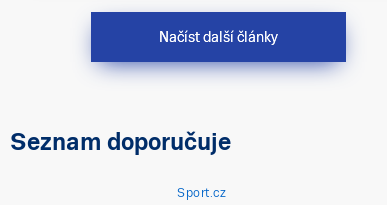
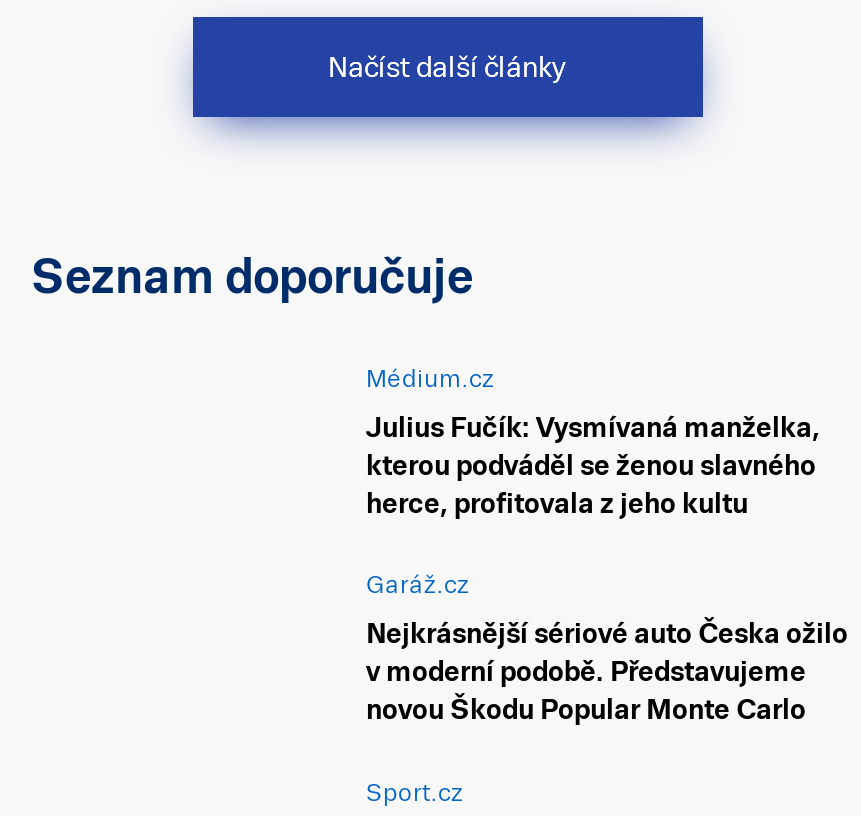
+ Médium.cz
+ Julius Fučík: Vysmívaná manželka,
+ kterou podváděl se ženou slavného
+ herce, profitovala z jeho kultu
+ Garáž.cz
+ Nejkrásnější sériové auto Česka ožilo
+ v moderní podobě. Představujeme
+ novou Škodu Popular Monte Carlo
